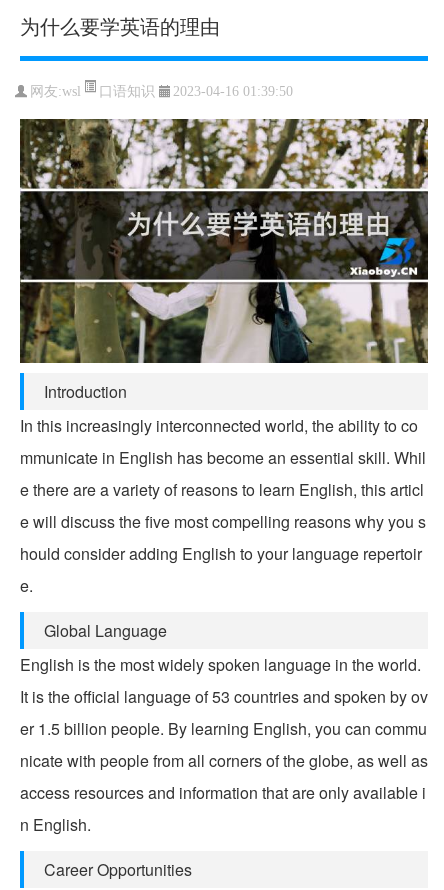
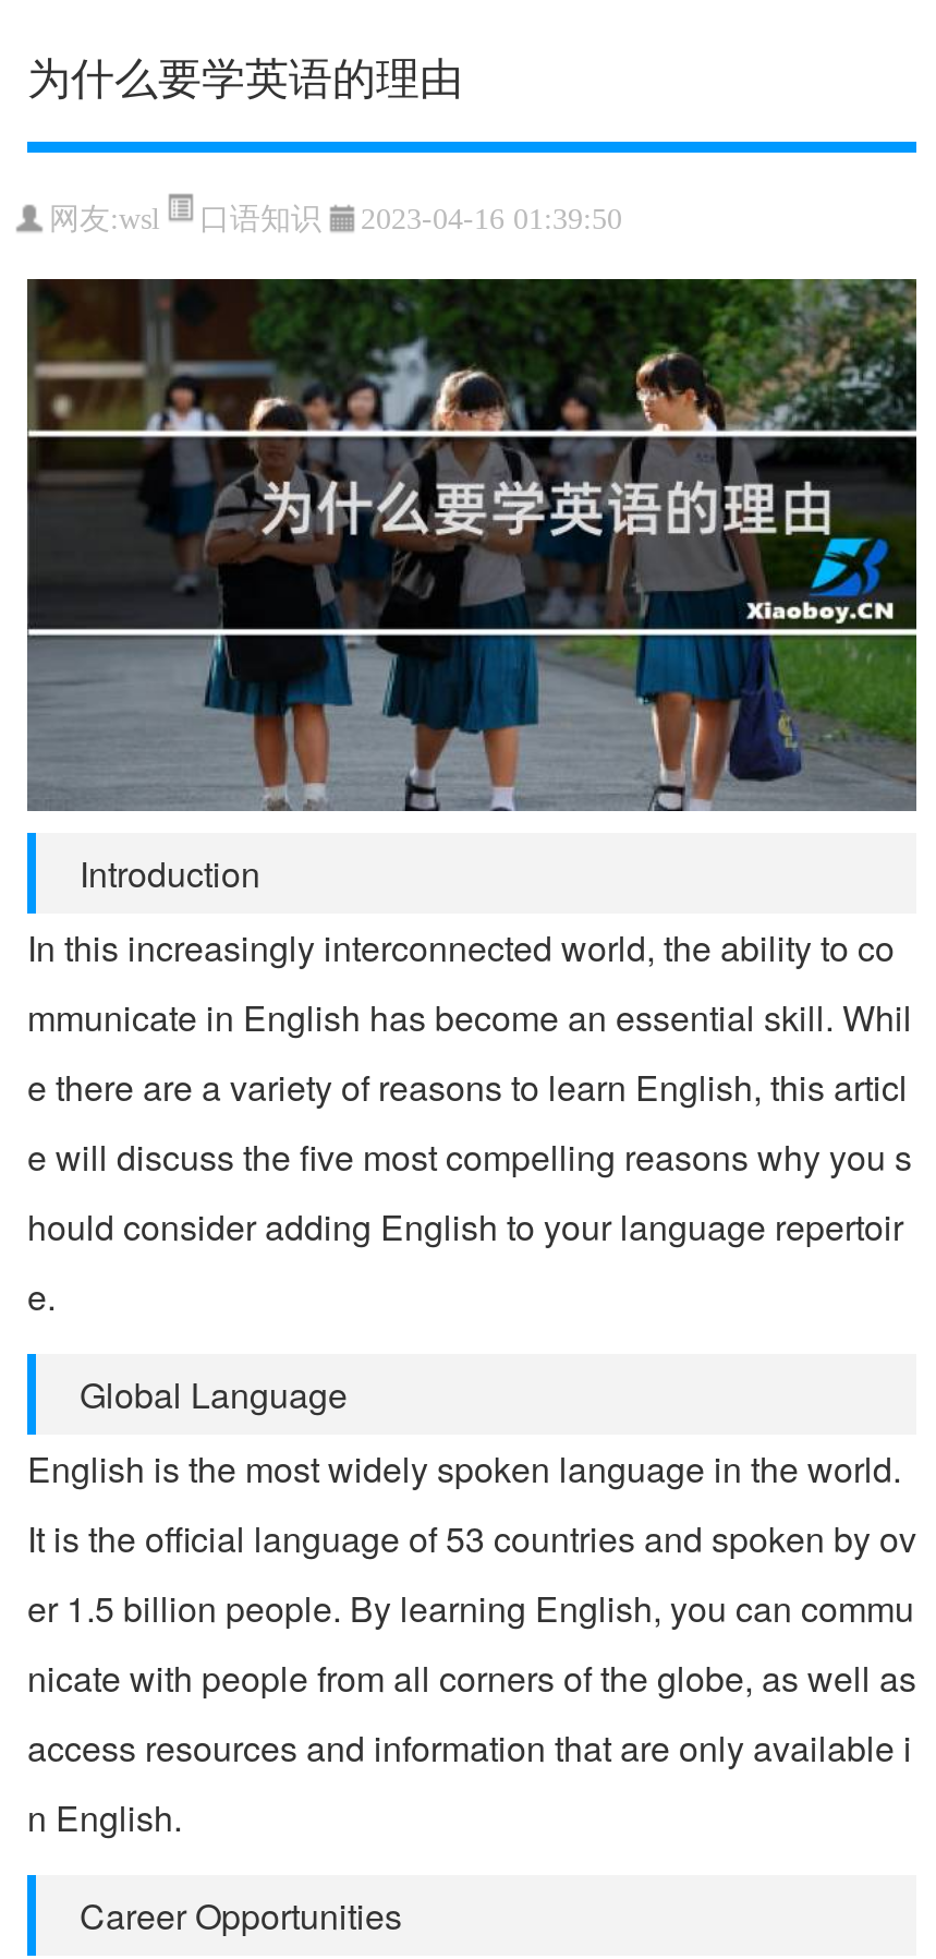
- [image]
+ [image]
